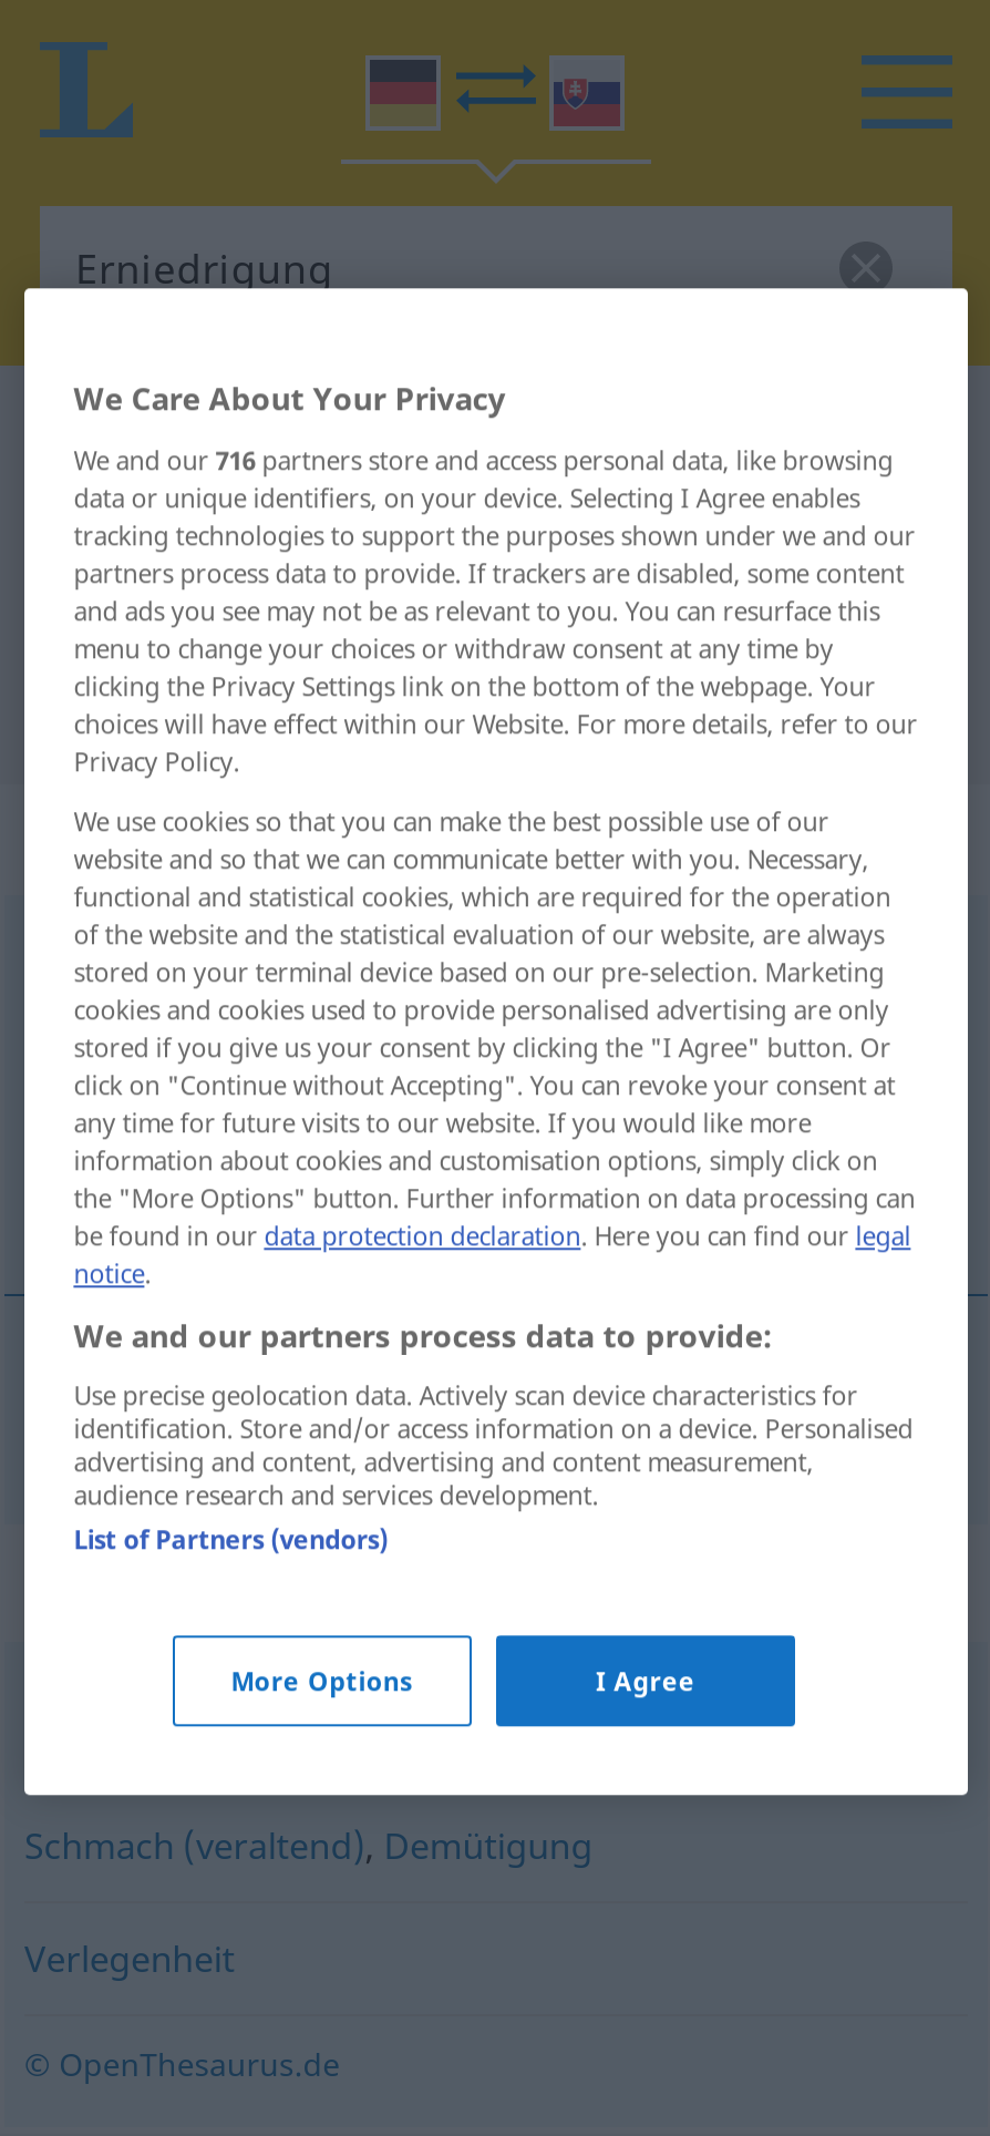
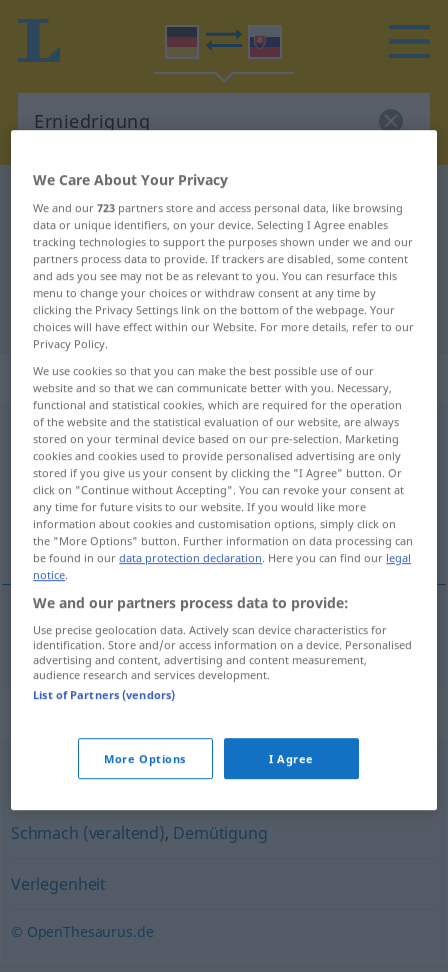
- We and our 716 partners store and access personal data, like browsing
+ We and our 723 partners store and access personal data, like browsing
